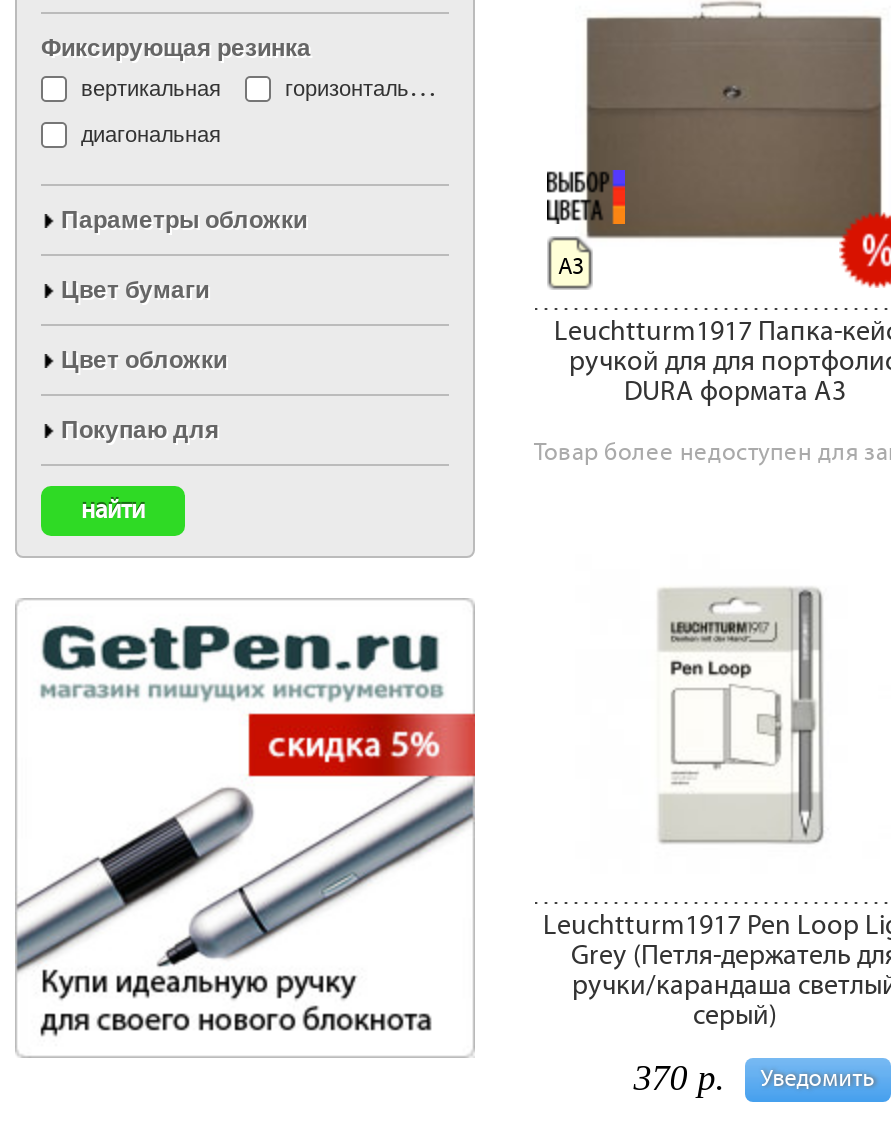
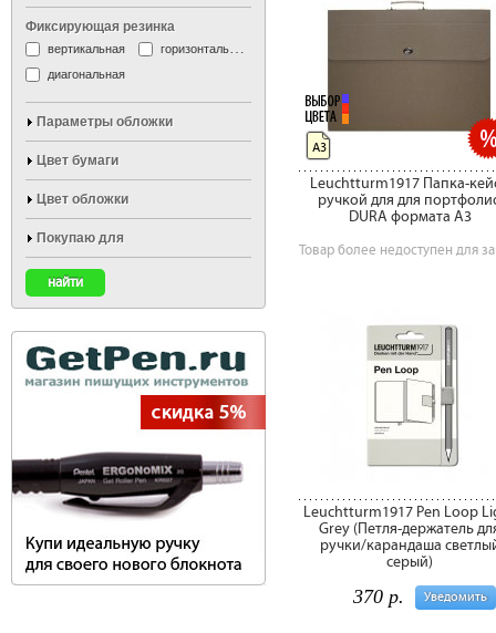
- [image]
+ [image]
